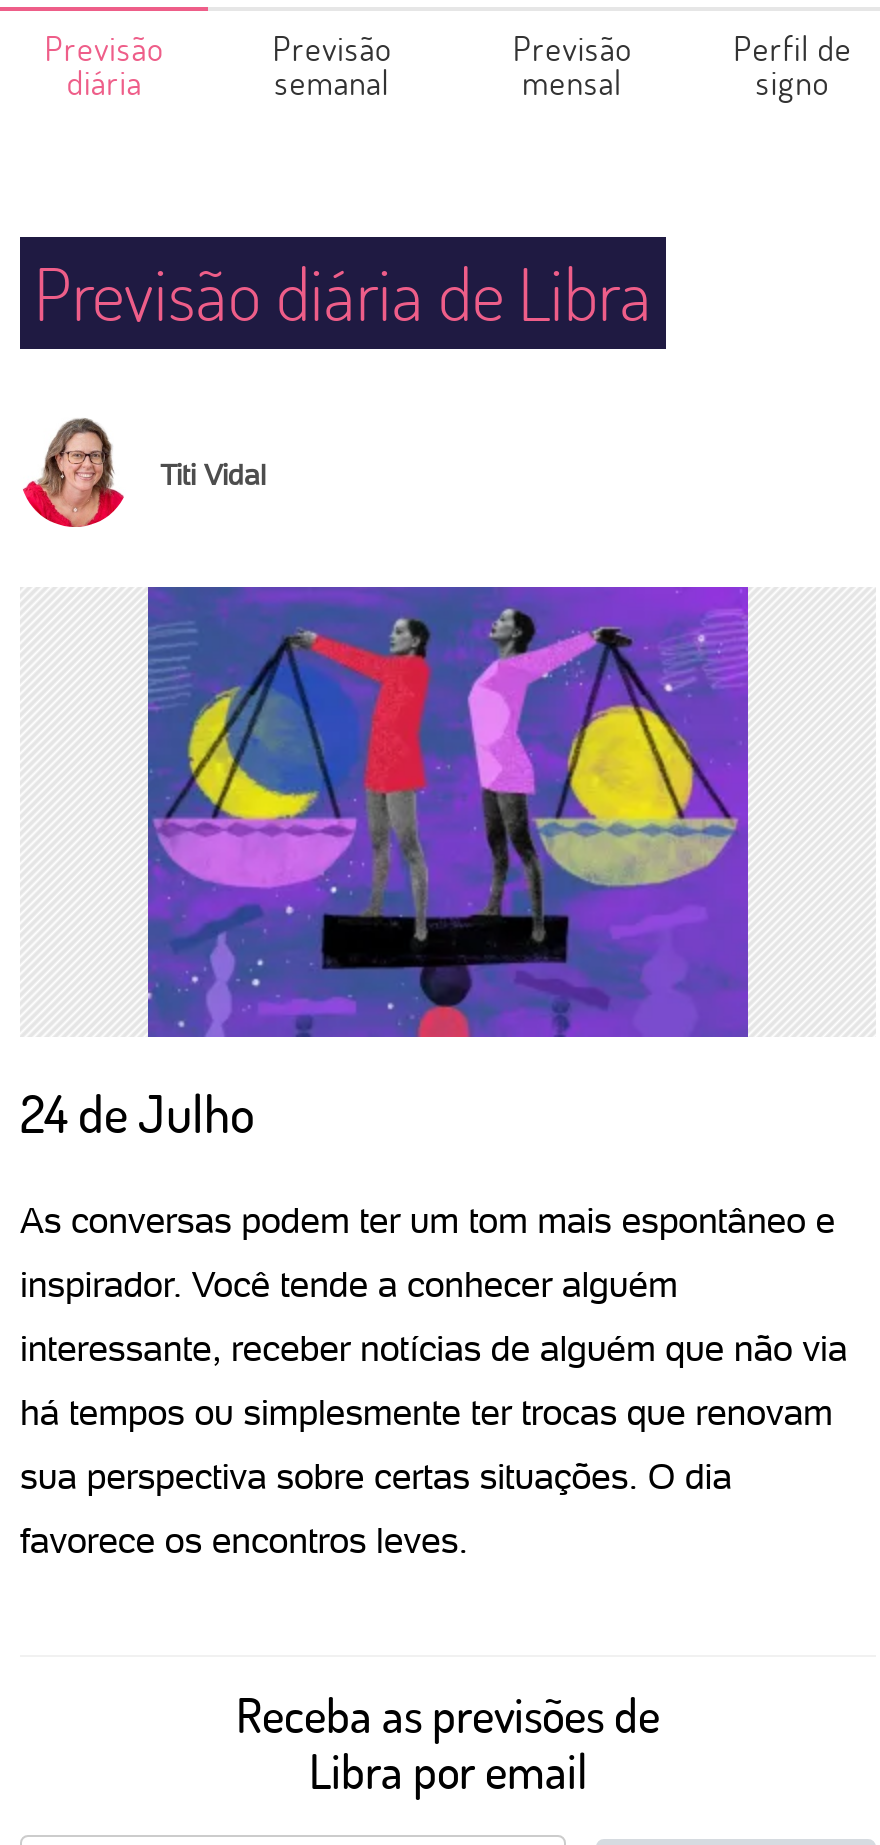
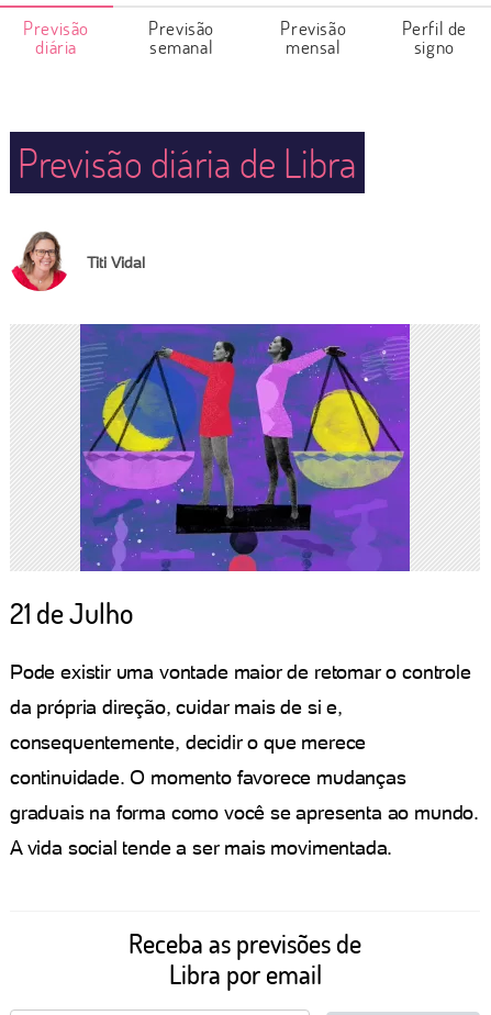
- 24 de Julho
+ 21 de Julho

- As conversas podem ter um tom mais espontâneo e
+ Pode existir uma vontade maior de retomar o controle

- inspirador. Você tende a conhecer alguém
+ da própria direção, cuidar mais de si e,

- interessante, receber notícias de alguém que não via
+ consequentemente, decidir o que merece

- há tempos ou simplesmente ter trocas que renovam
+ continuidade. O momento favorece mudanças

- sua perspectiva sobre certas situações. O dia
+ graduais na forma como você se apresenta ao mundo.

- favorece os encontros leves.
+ A vida social tende a ser mais movimentada.
